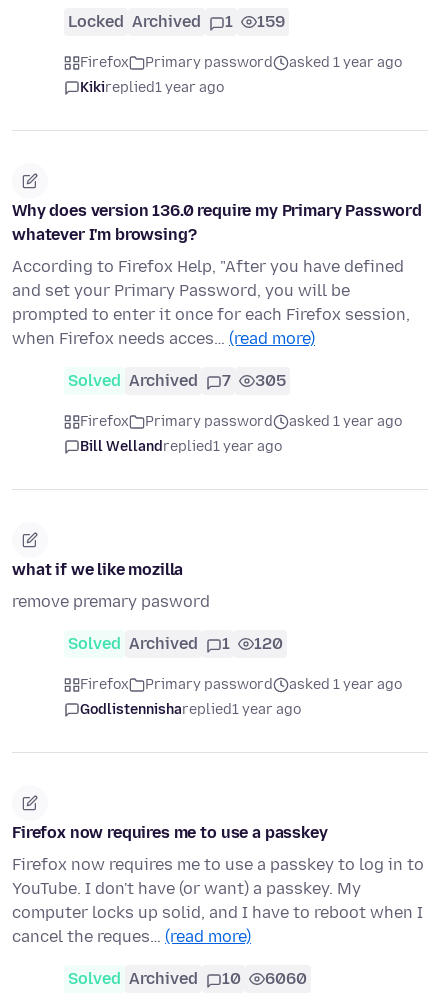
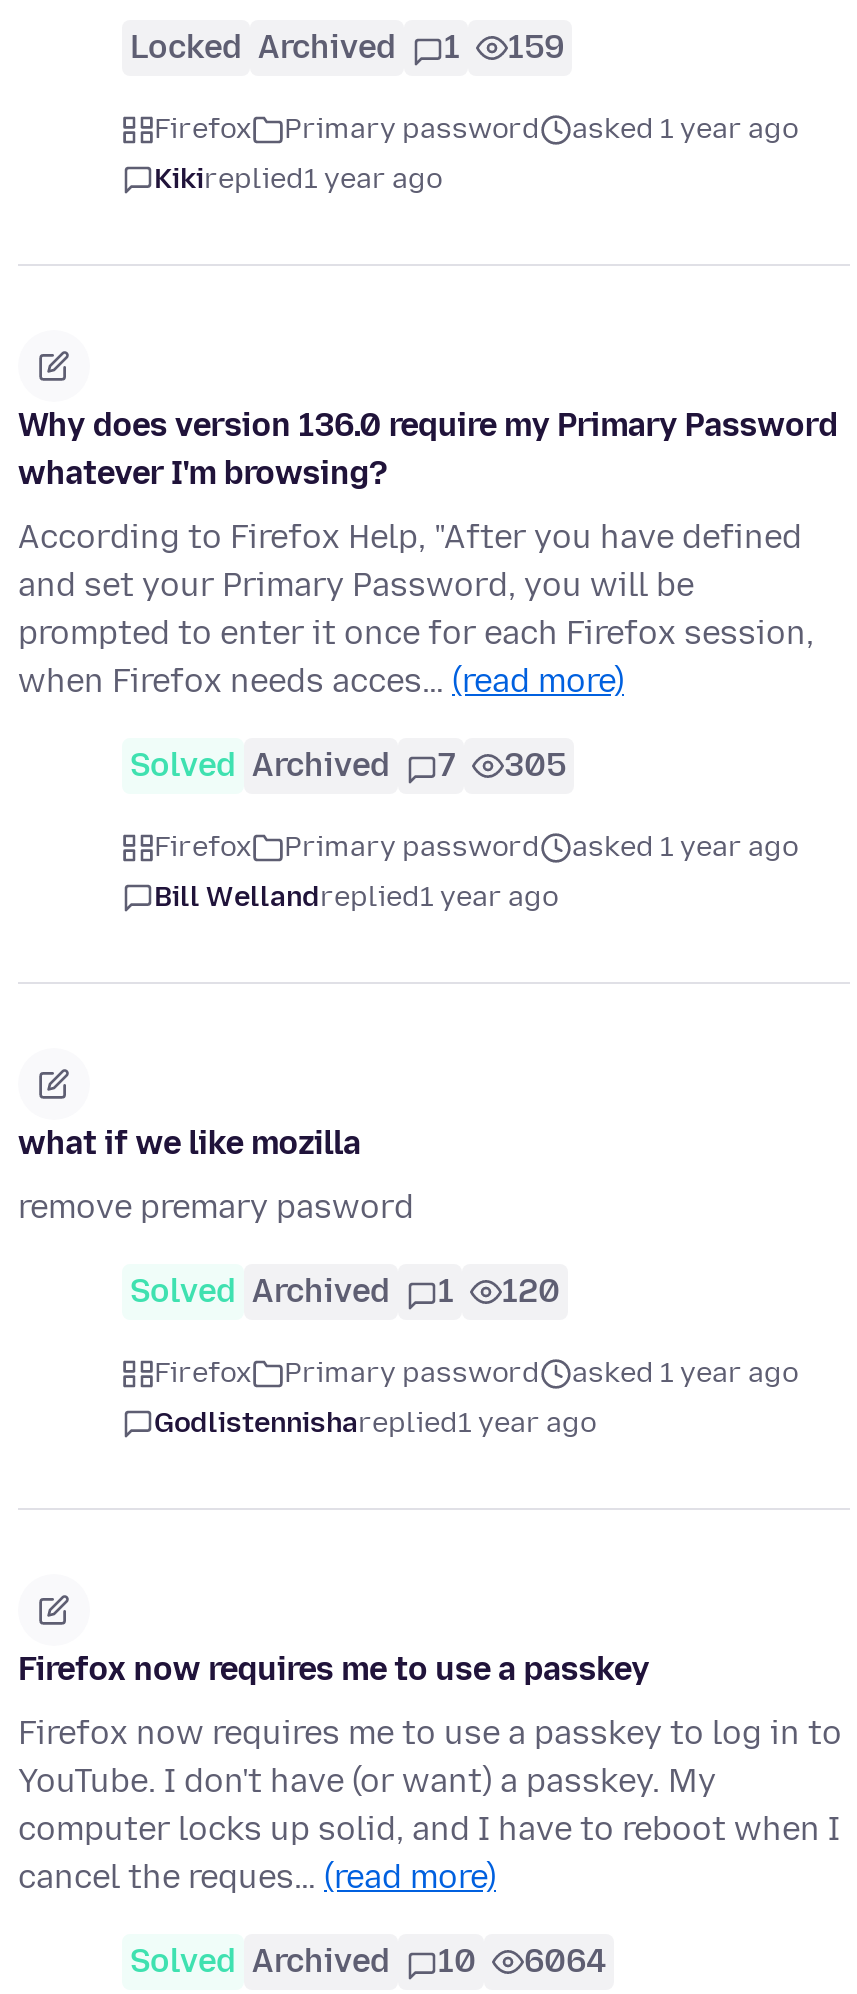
- Solved Archived 10 6060
+ Solved Archived 10 6064
